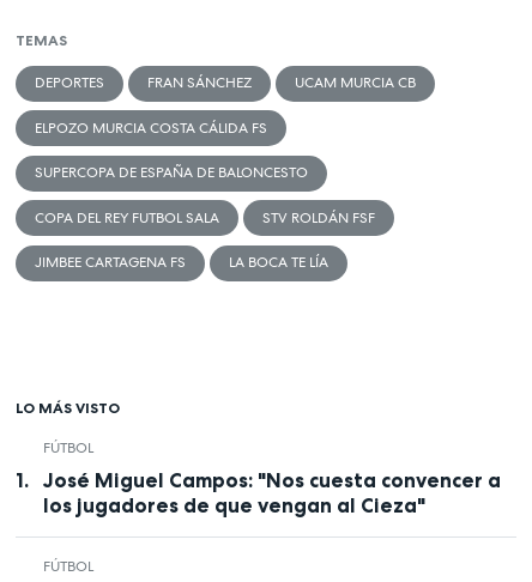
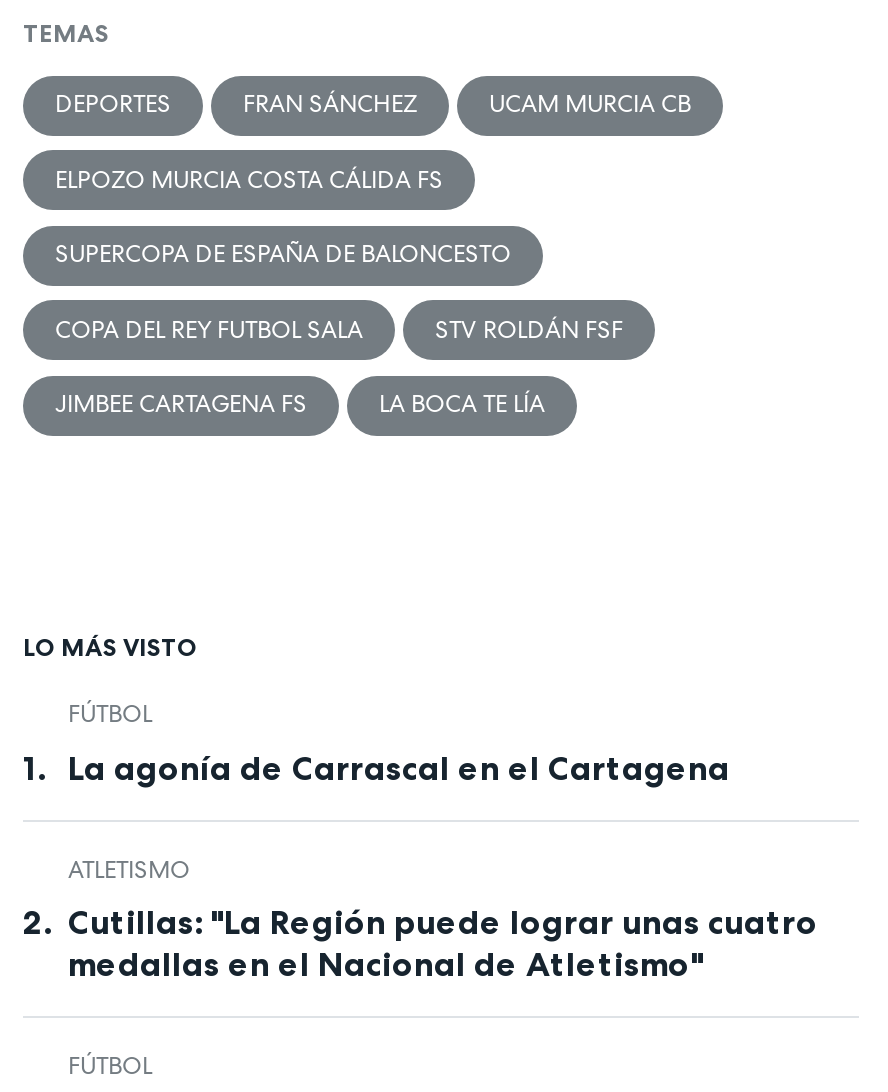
- José Miguel Campos: "Nos cuesta convencer a
- los jugadores de que vengan al Cieza"
+ La agonía de Carrascal en el Cartagena
+ ATLETISMO
+ Cutillas: "La Región puede lograr unas cuatro
+ medallas en el Nacional de Atletismo"
